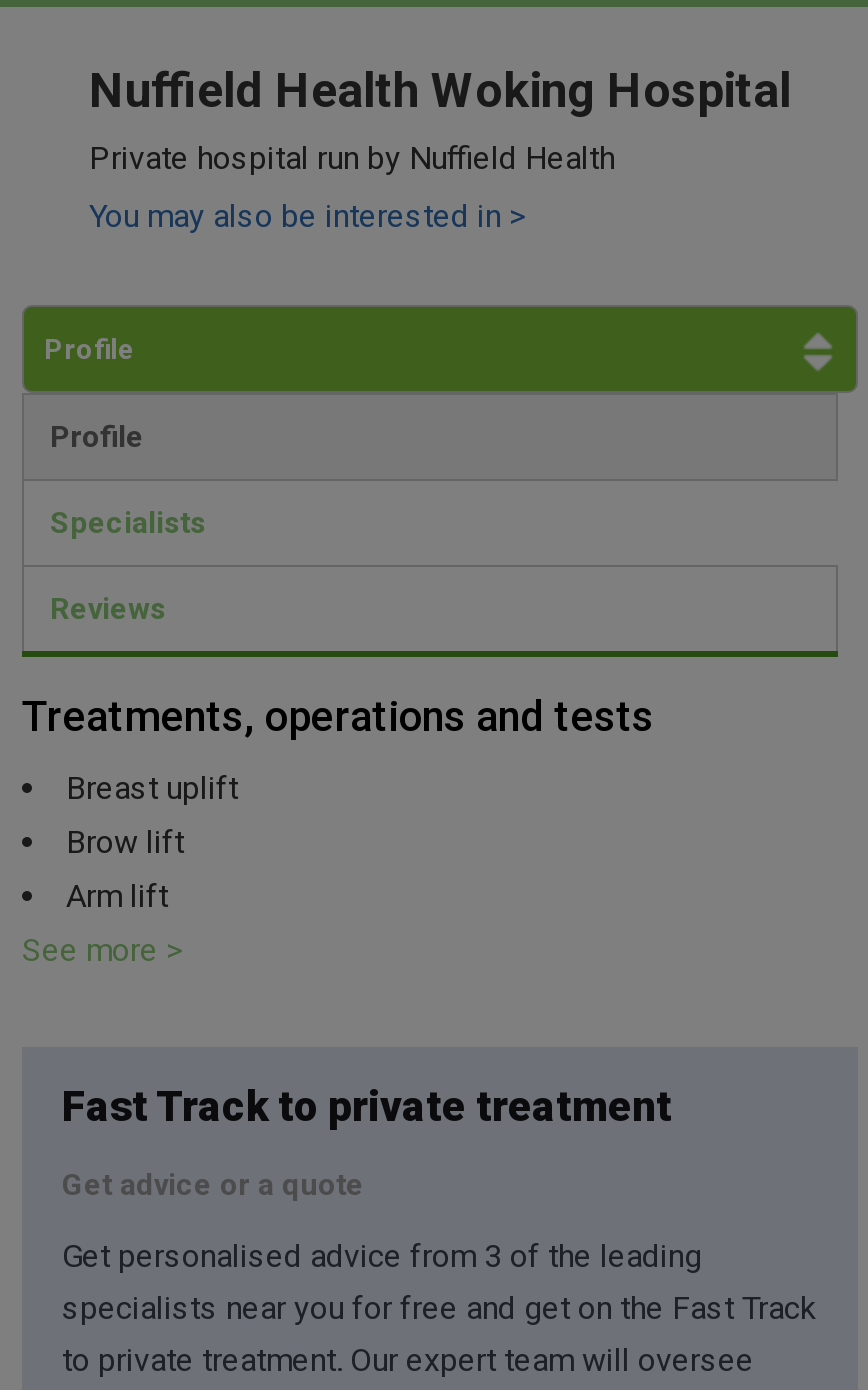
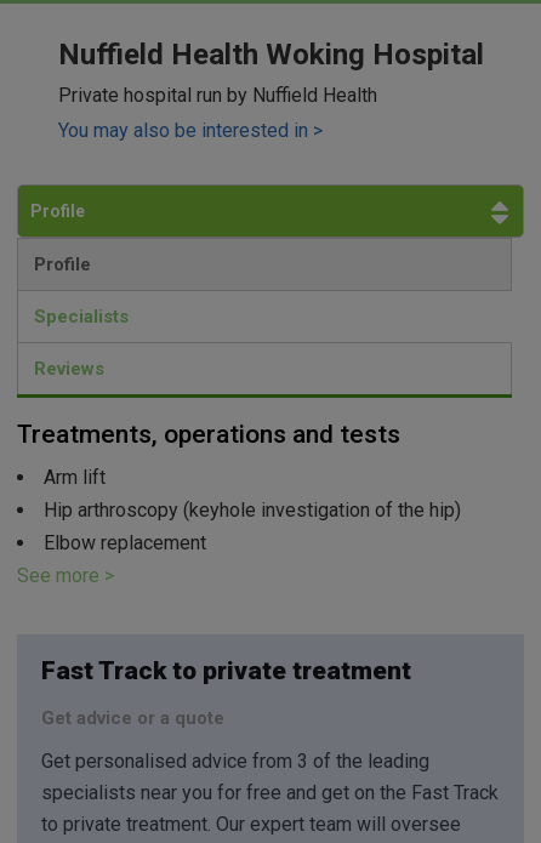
- Breast uplift
- Brow lift

moved up: Arm lift

+ Hip arthroscopy (keyhole investigation of the hip)
+ Elbow replacement
